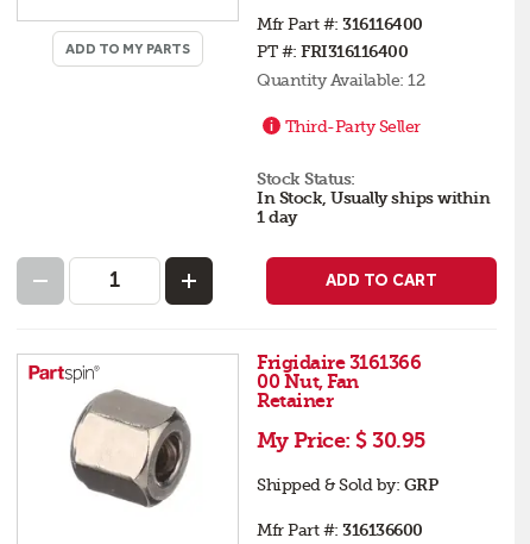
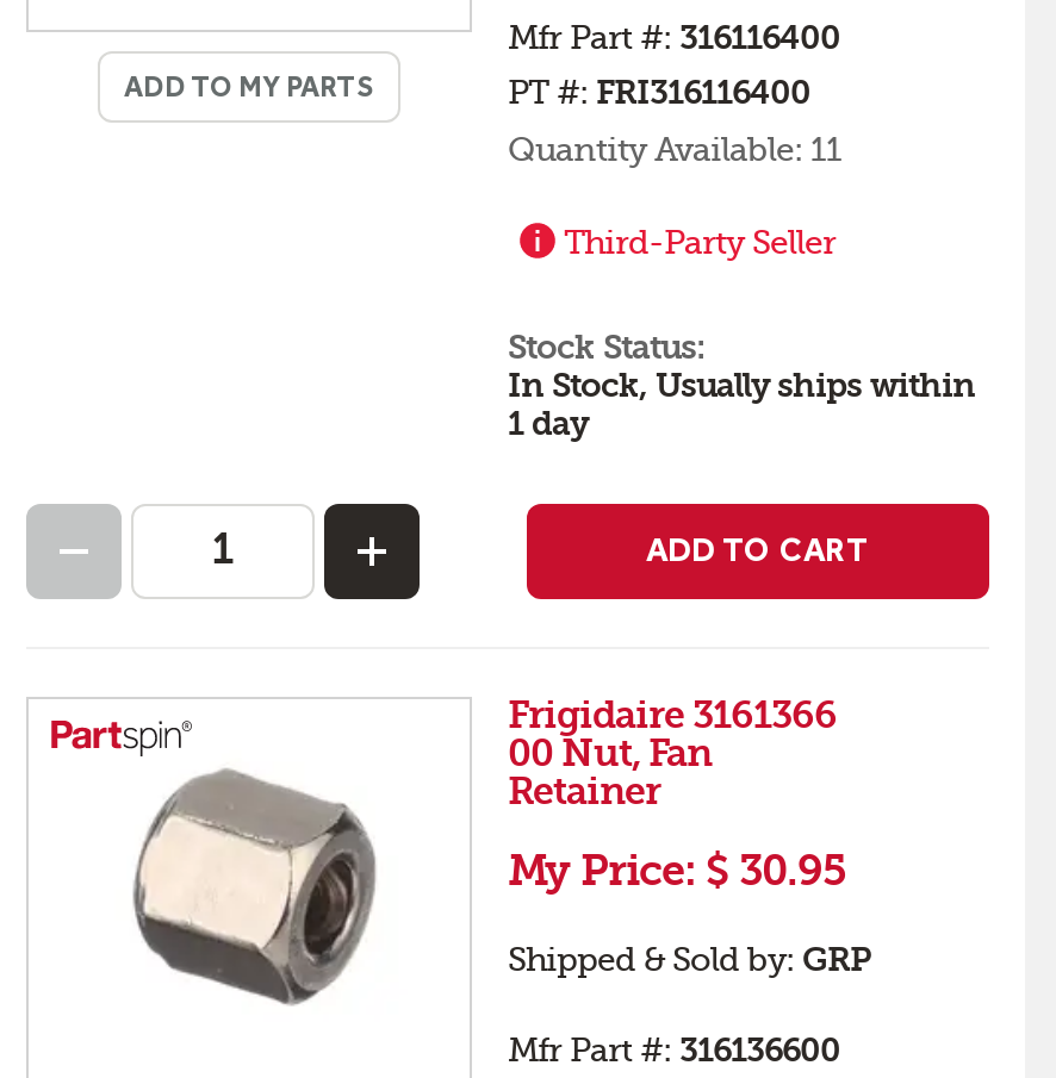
- Quantity Available: 12
+ Quantity Available: 11
